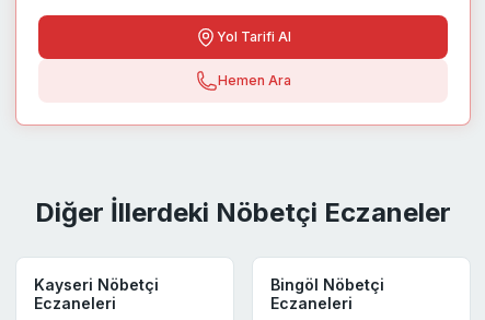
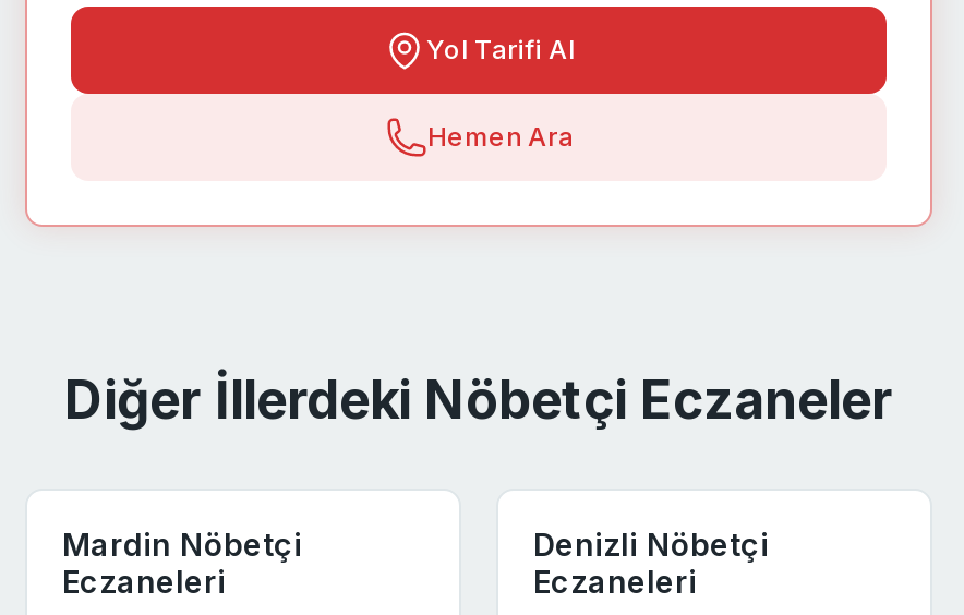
- Kayseri Nöbetçi
+ Mardin Nöbetçi

- Bingöl Nöbetçi
+ Denizli Nöbetçi
